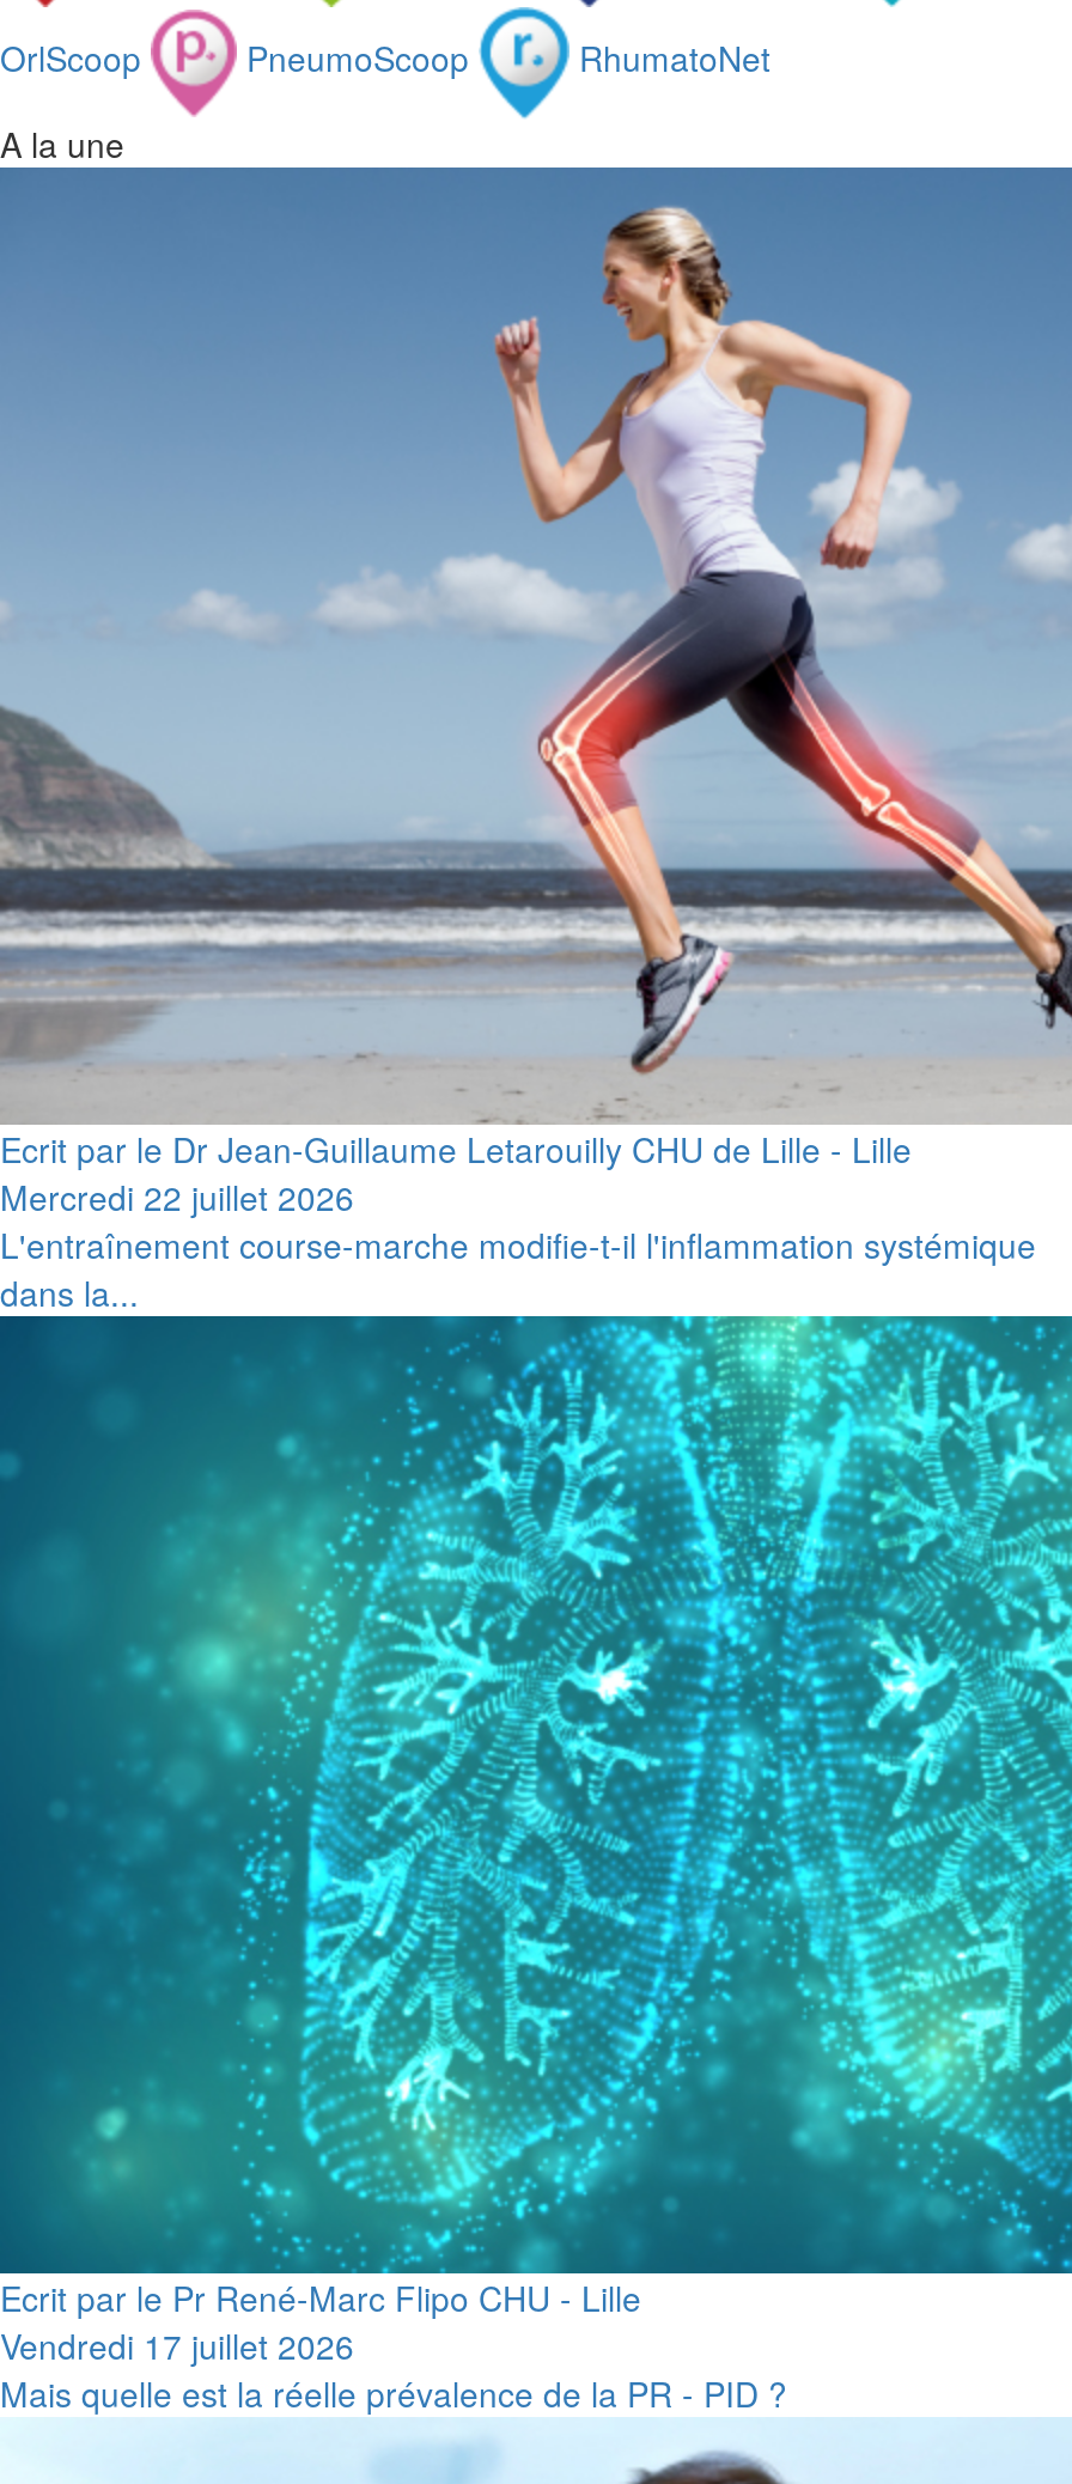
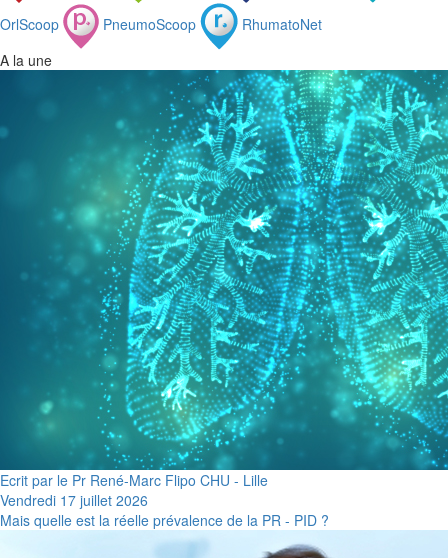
- [image]
- Ecrit par le Dr Jean-Guillaume Letarouilly CHU de Lille - Lille
- Mercredi 22 juillet 2026
- L'entraînement course-marche modifie-t-il l'inflammation systémique
- dans la...
